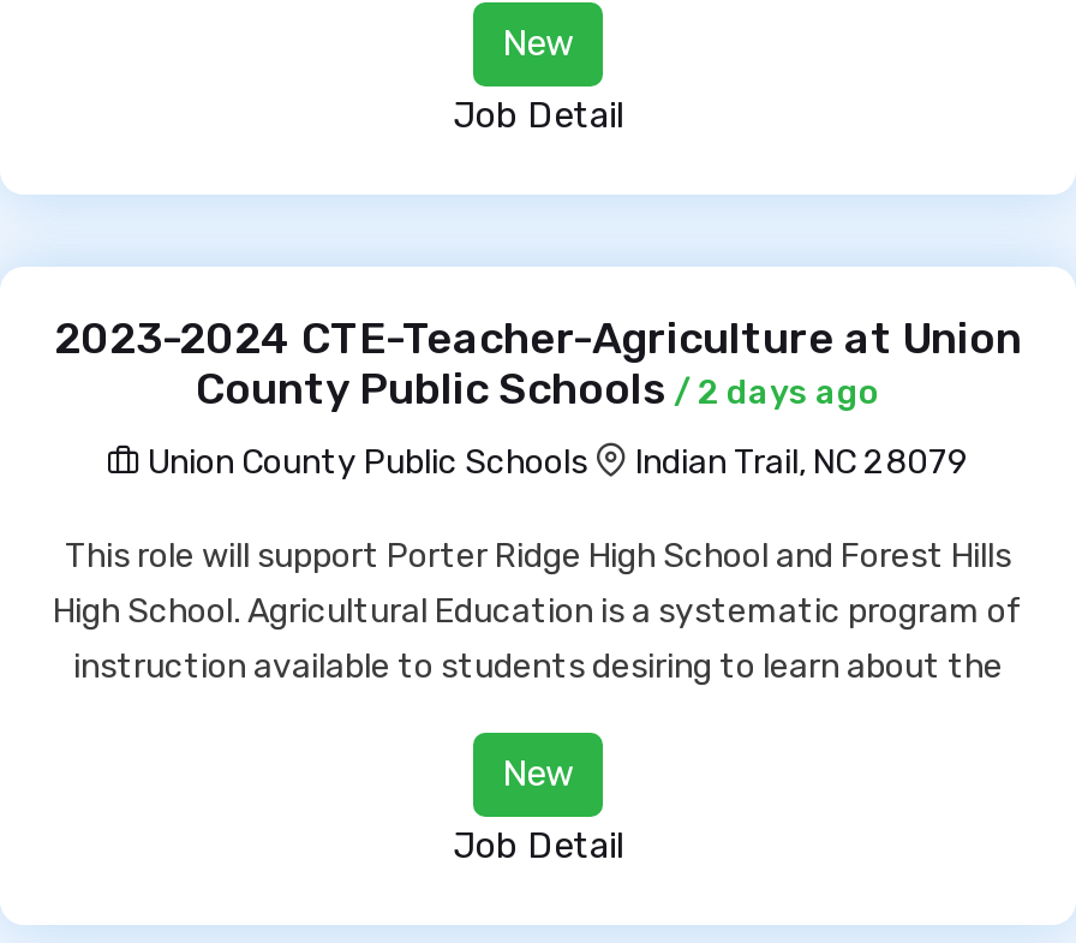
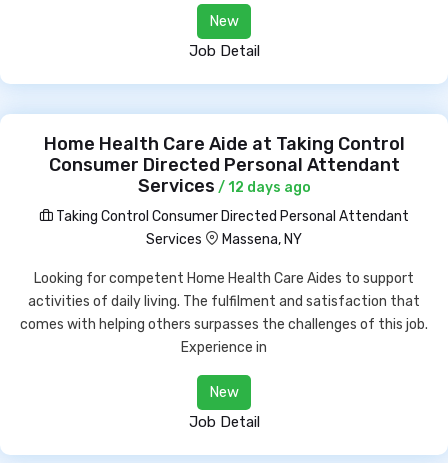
- 2023-2024 CTE-Teacher-Agriculture at Union
- County Public Schools / 2 days ago
+ Home Health Care Aide at Taking Control
+ Consumer Directed Personal Attendant
+ Services / 12 days ago

- Union County Public Schools
- Indian Trail, NC 28079
+ Taking Control Consumer Directed Personal Attendant
+ Services
+ Massena, NY

- This role will support Porter Ridge High School and Forest Hills
- High School. Agricultural Education is a systematic program of
- instruction available to students desiring to learn about the
+ Looking for competent Home Health Care Aides to support
+ activities of daily living. The fulfilment and satisfaction that
+ comes with helping others surpasses the challenges of this job.
+ Experience in
